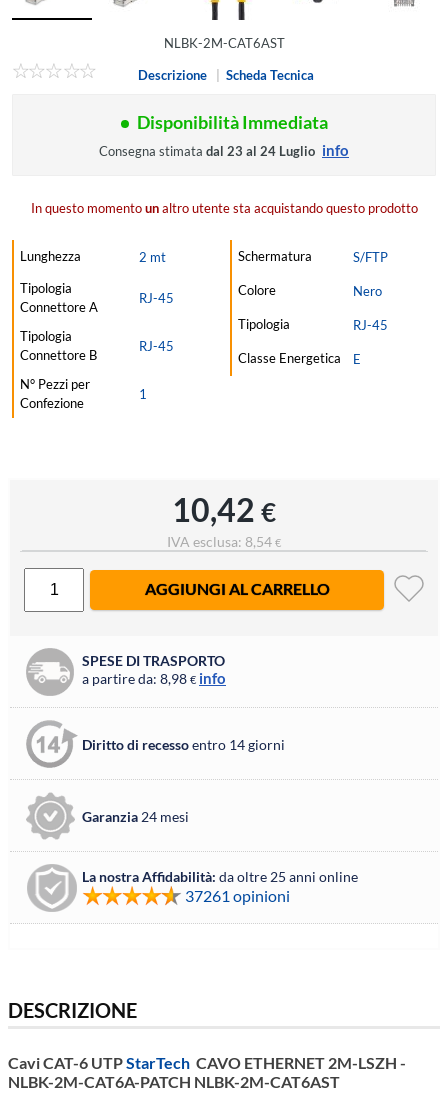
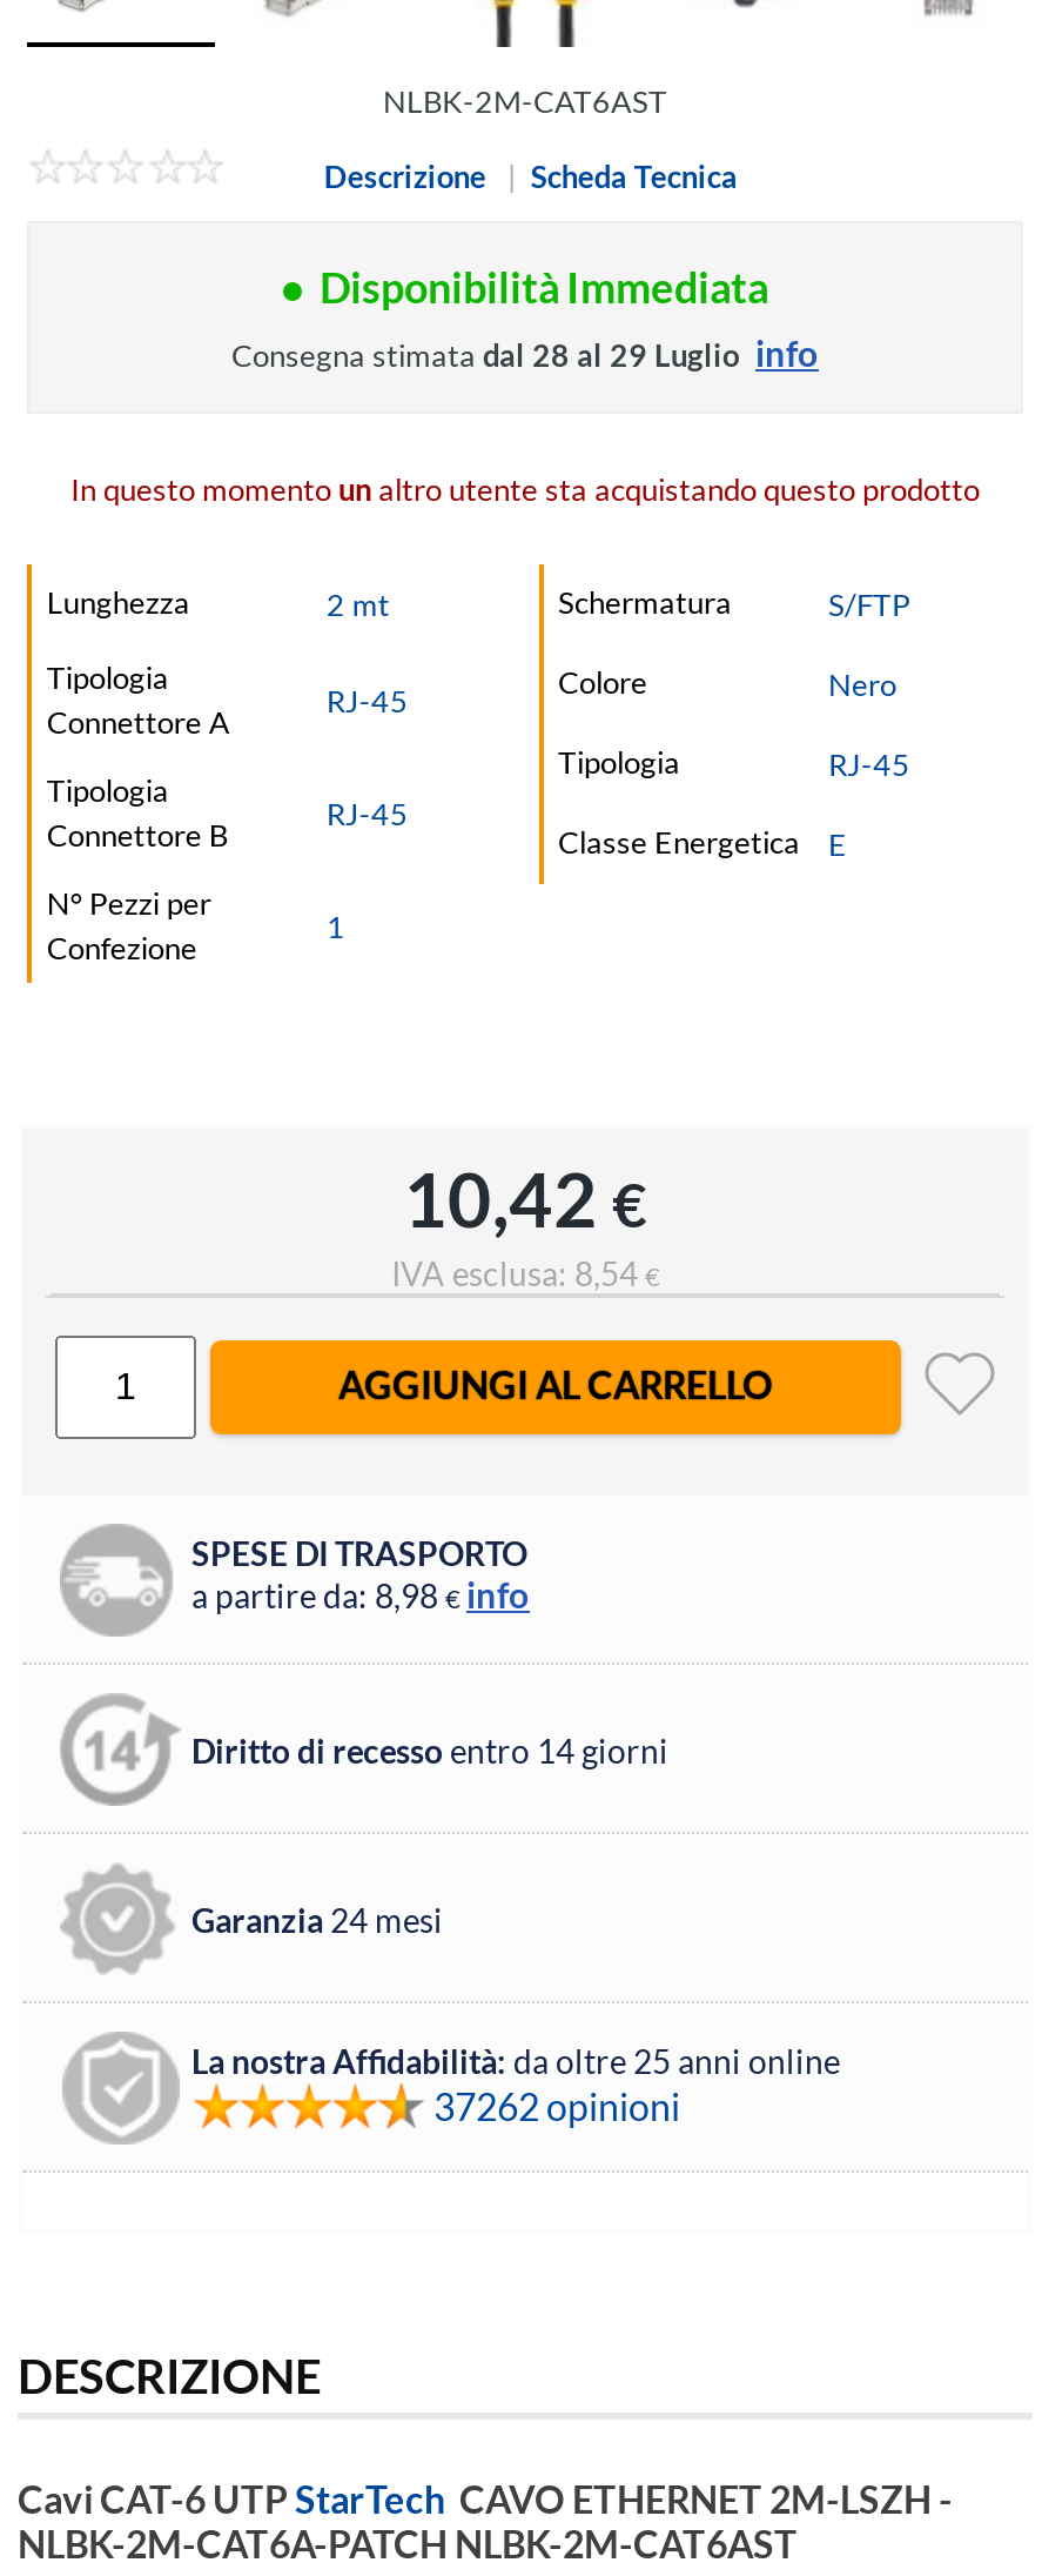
- Consegna stimata dal 23 al 24 Luglio info
+ Consegna stimata dal 28 al 29 Luglio info

- 37261 opinioni
+ 37262 opinioni
